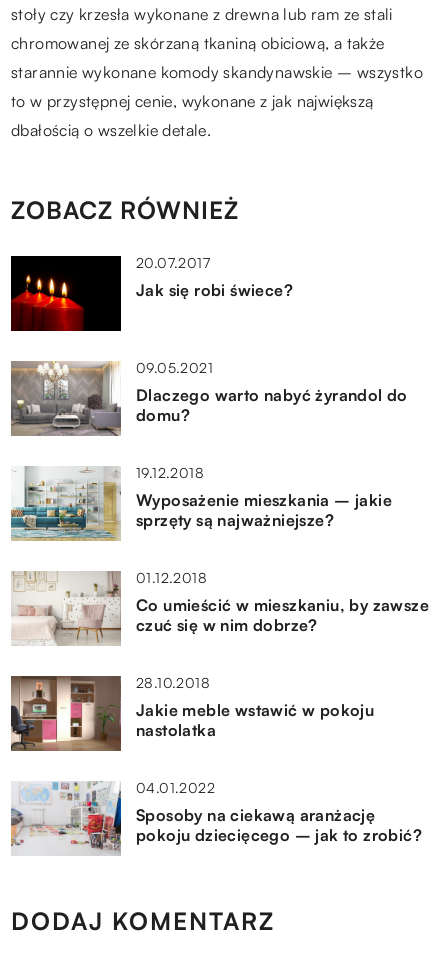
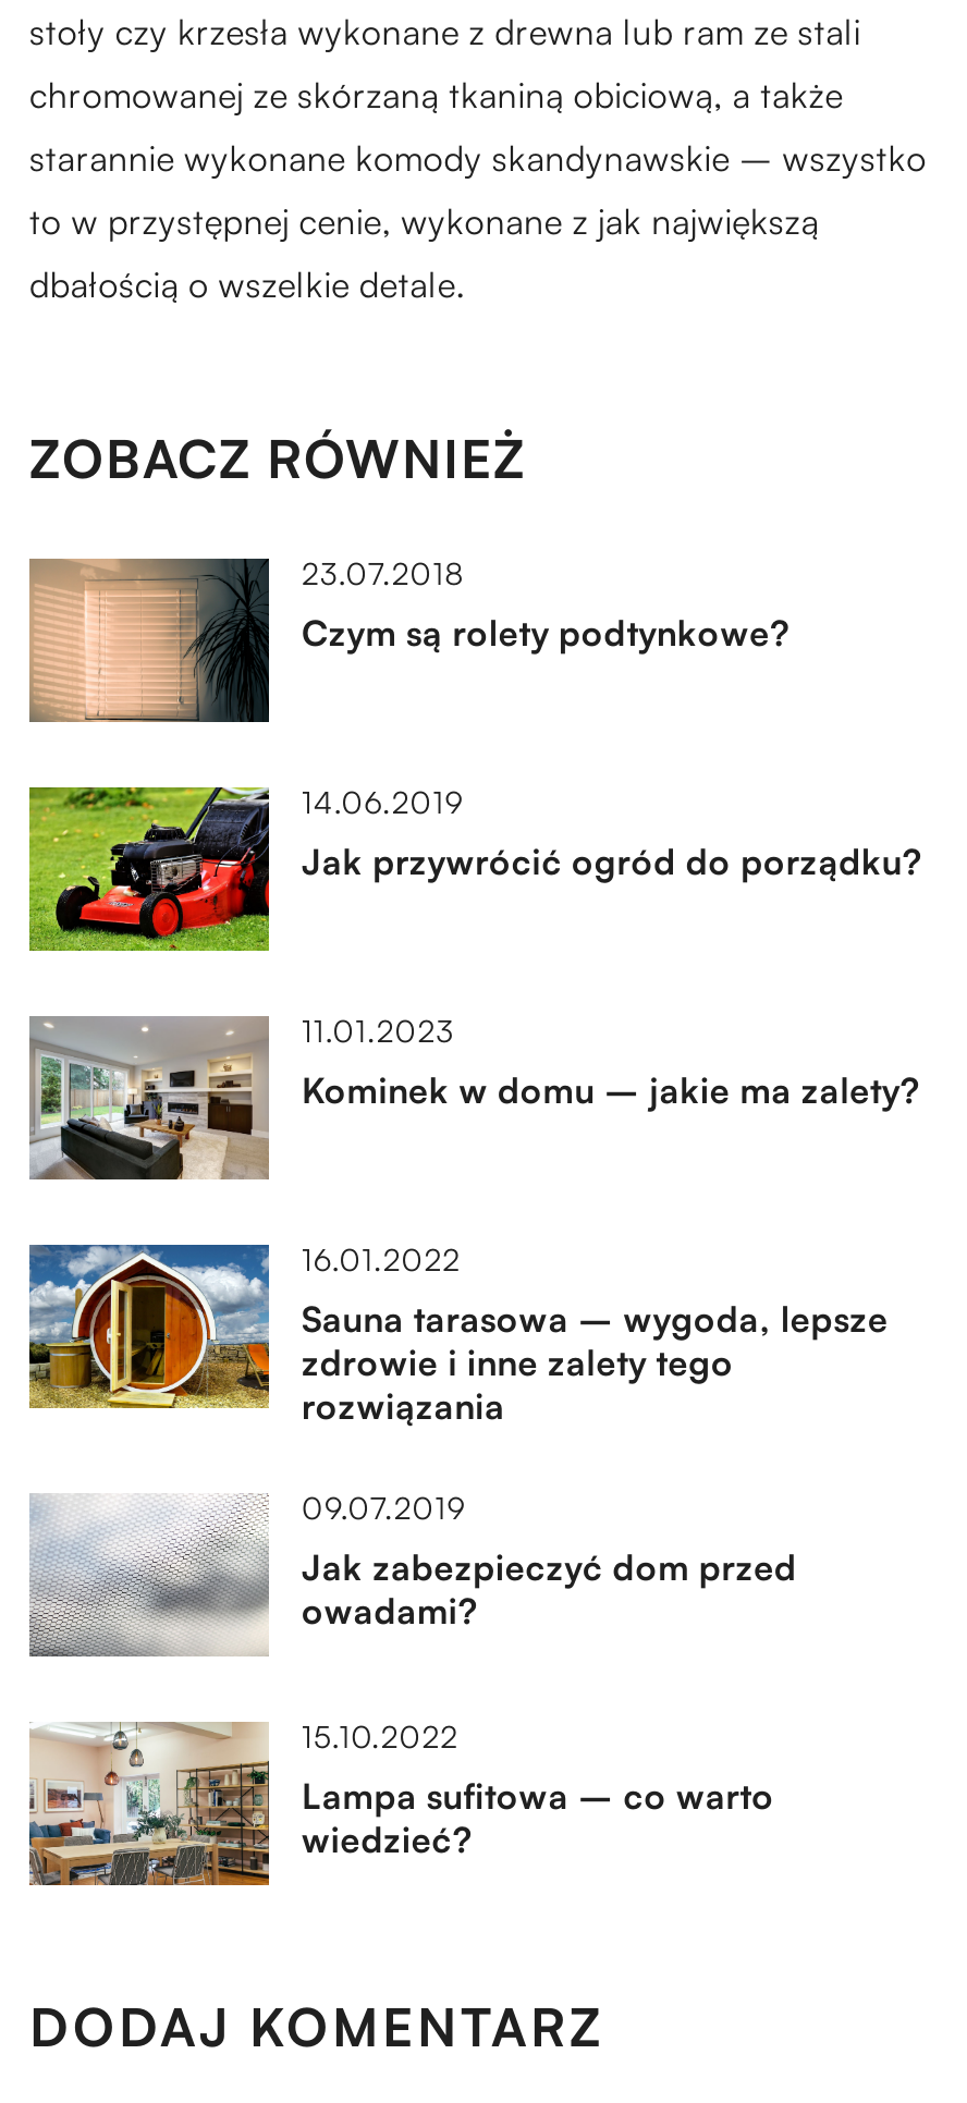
- [image]
- 20.07.2017
- Jak się robi świece?
+ [image]
+ 23.07.2018
+ Czym są rolety podtynkowe?

- [image]
- 09.05.2021
- Dlaczego warto nabyć żyrandol do
- domu?
+ [image]
+ 14.06.2019
+ Jak przywrócić ogród do porządku?

- [image]
- 19.12.2018
- Wyposażenie mieszkania – jakie
- sprzęty są najważniejsze?
+ [image]
+ 11.01.2023
+ Kominek w domu – jakie ma zalety?

- [image]
- 01.12.2018
- Co umieścić w mieszkaniu, by zawsze
- czuć się w nim dobrze?
+ [image]
+ 16.01.2022
+ Sauna tarasowa – wygoda, lepsze
+ zdrowie i inne zalety tego
+ rozwiązania

- [image]
- 28.10.2018
- Jakie meble wstawić w pokoju
- nastolatka
+ [image]
+ 09.07.2019
+ Jak zabezpieczyć dom przed
+ owadami?

- [image]
- 04.01.2022
- Sposoby na ciekawą aranżację
- pokoju dziecięcego – jak to zrobić?
+ [image]
+ 15.10.2022
+ Lampa sufitowa – co warto
+ wiedzieć?
